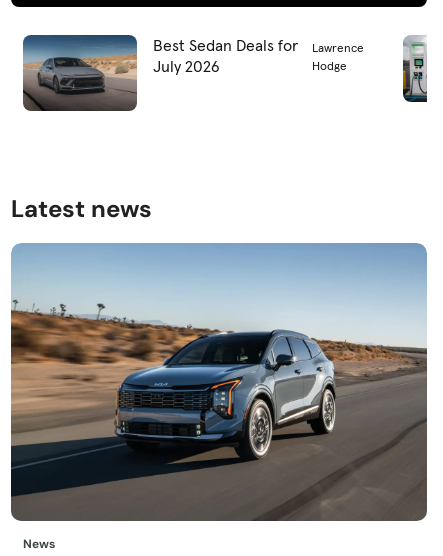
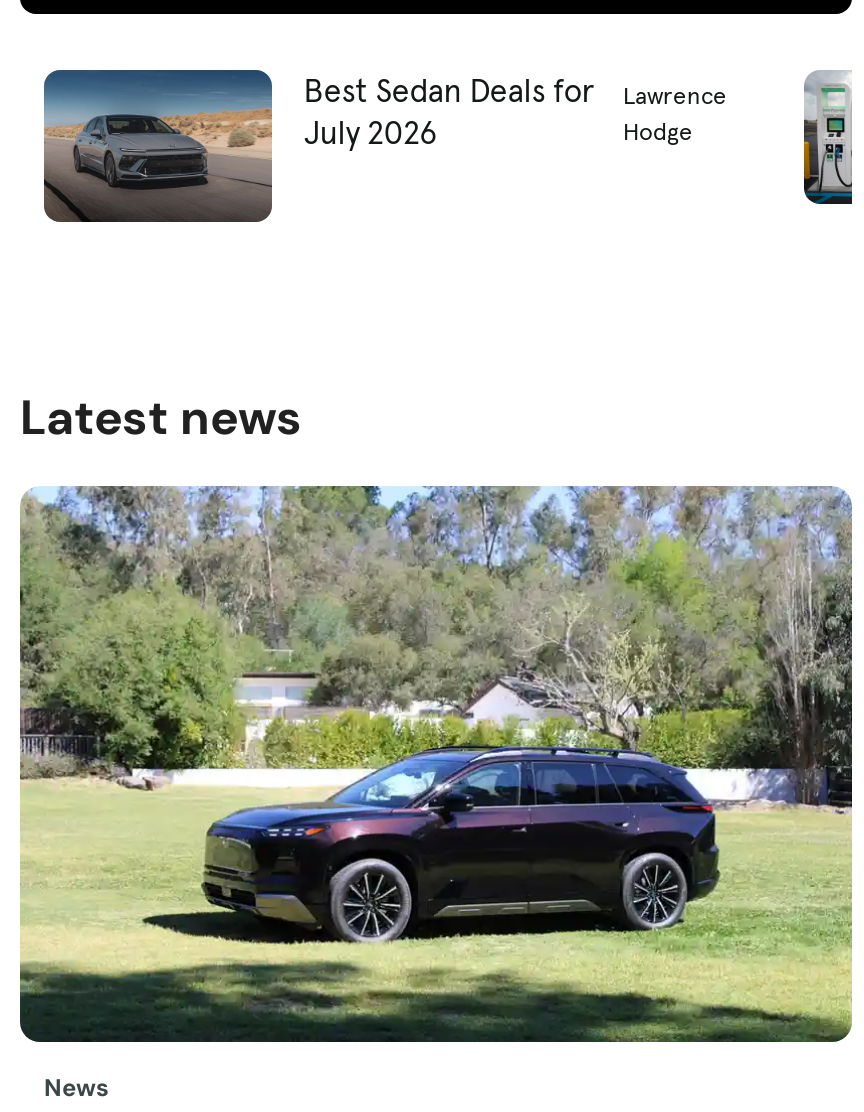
- [image]
+ [image]
